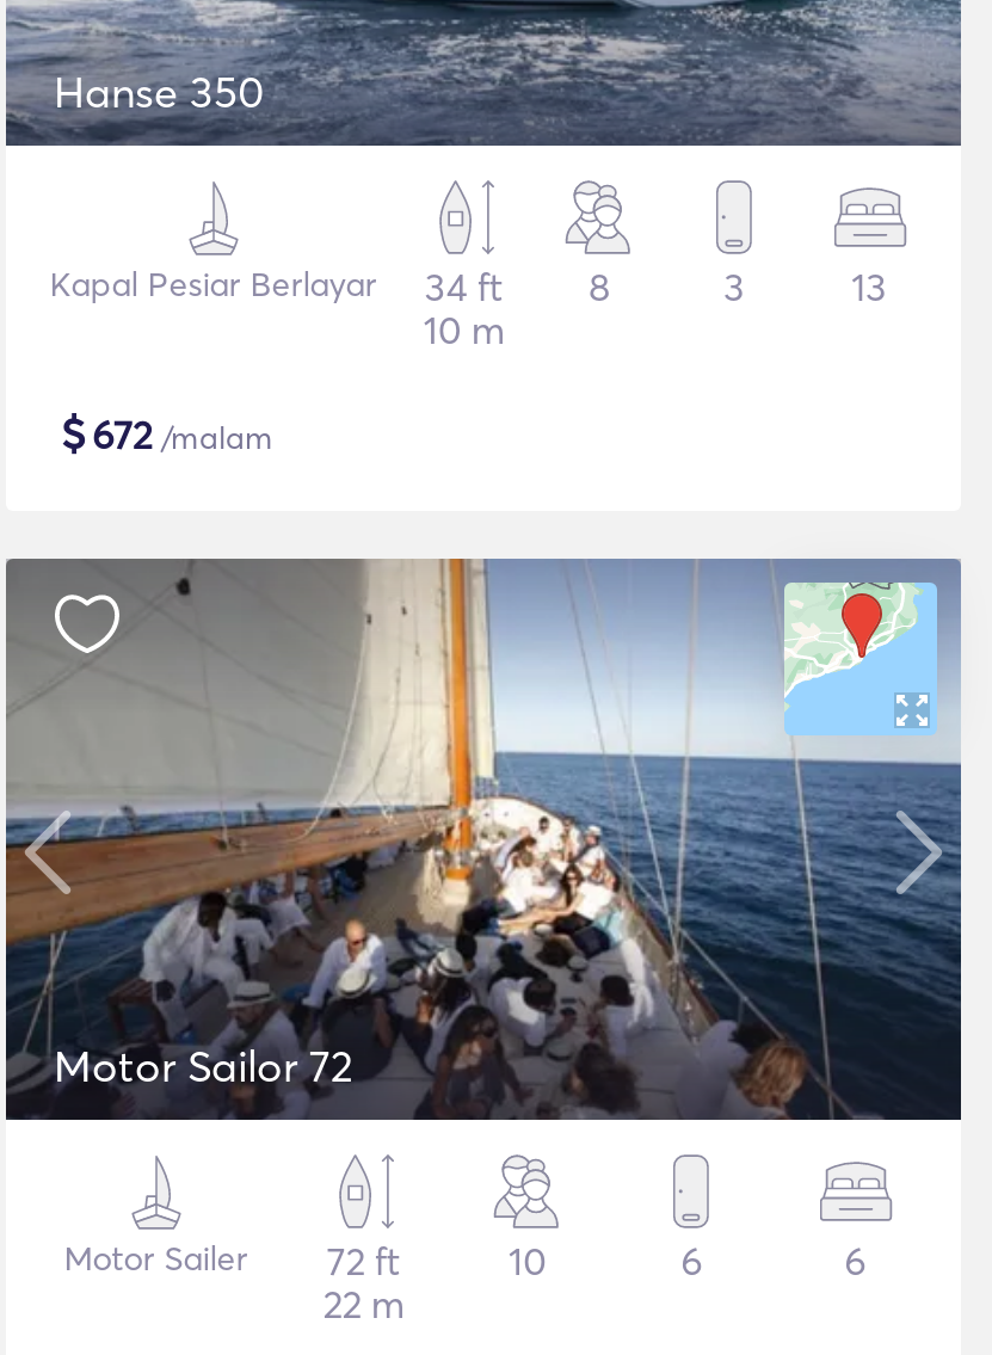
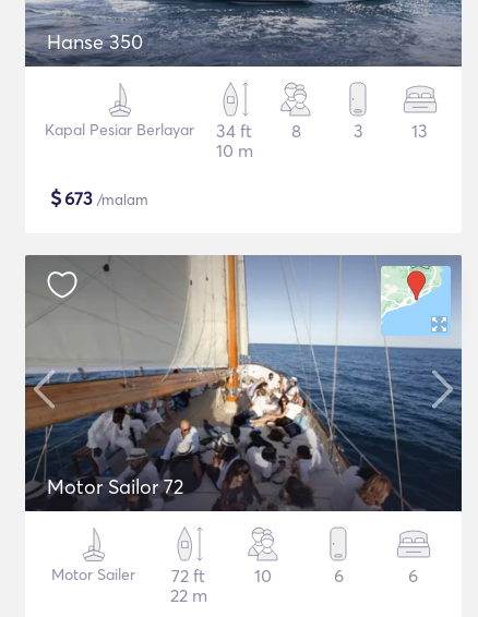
- $672 /malam
+ $673 /malam
